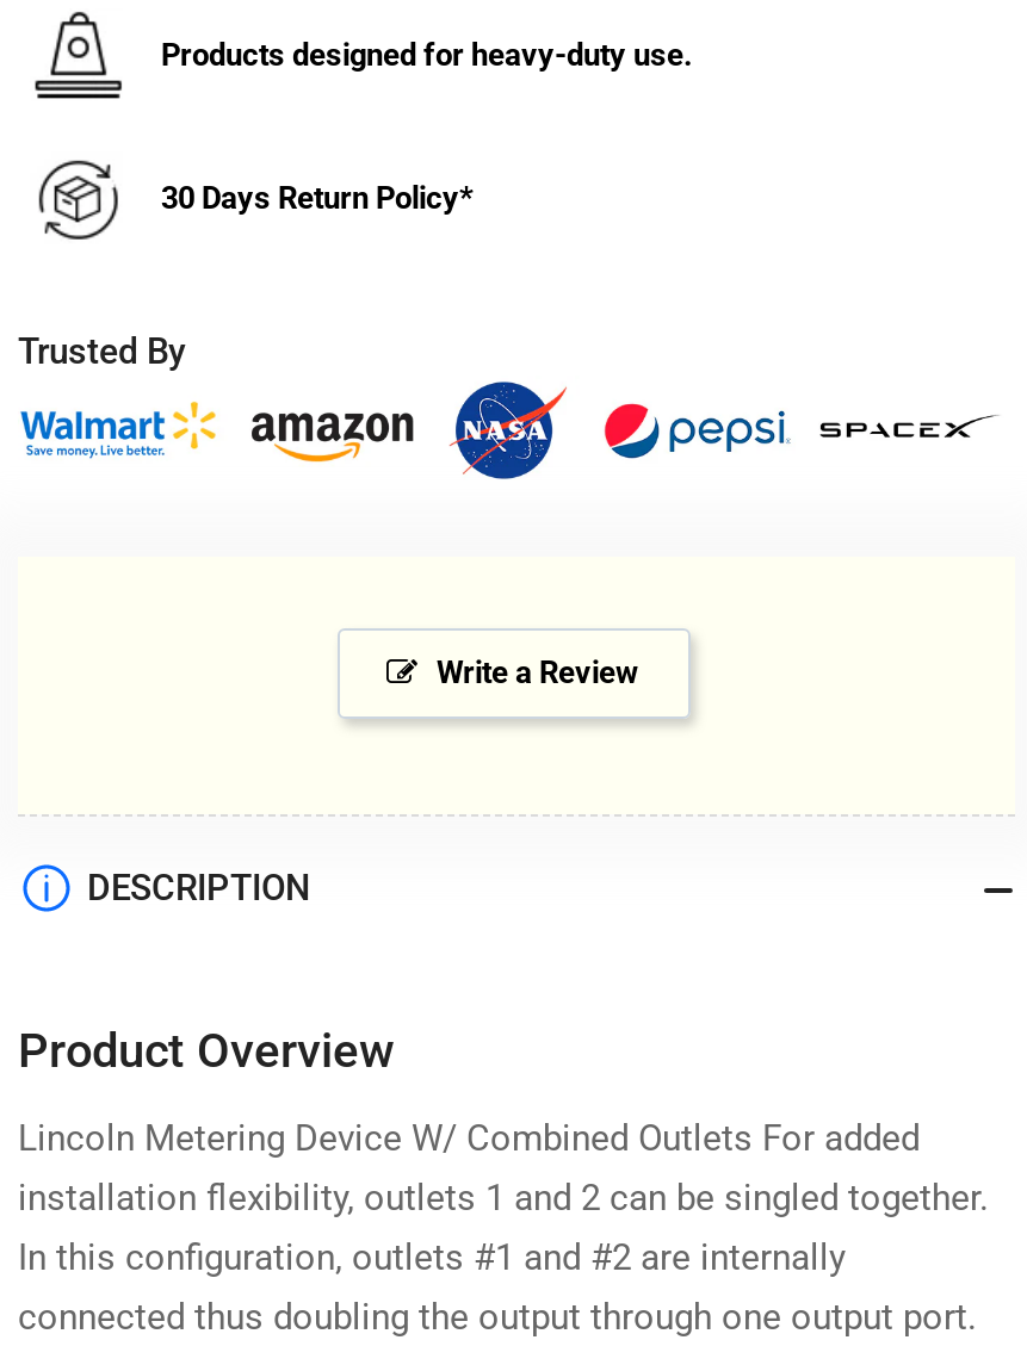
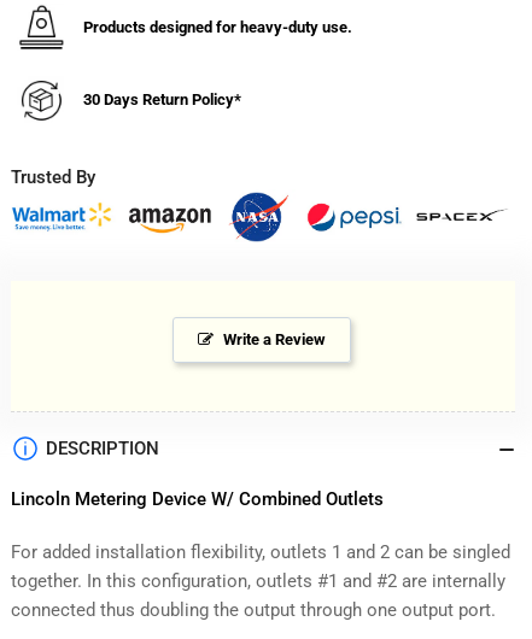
- Product Overview
+ Lincoln Metering Device W/ Combined Outlets

- Lincoln Metering Device W/ Combined Outlets For added
- installation flexibility, outlets 1 and 2 can be singled together.
- In this configuration, outlets #1 and #2 are internally
+ For added installation flexibility, outlets 1 and 2 can be singled
+ together. In this configuration, outlets #1 and #2 are internally
